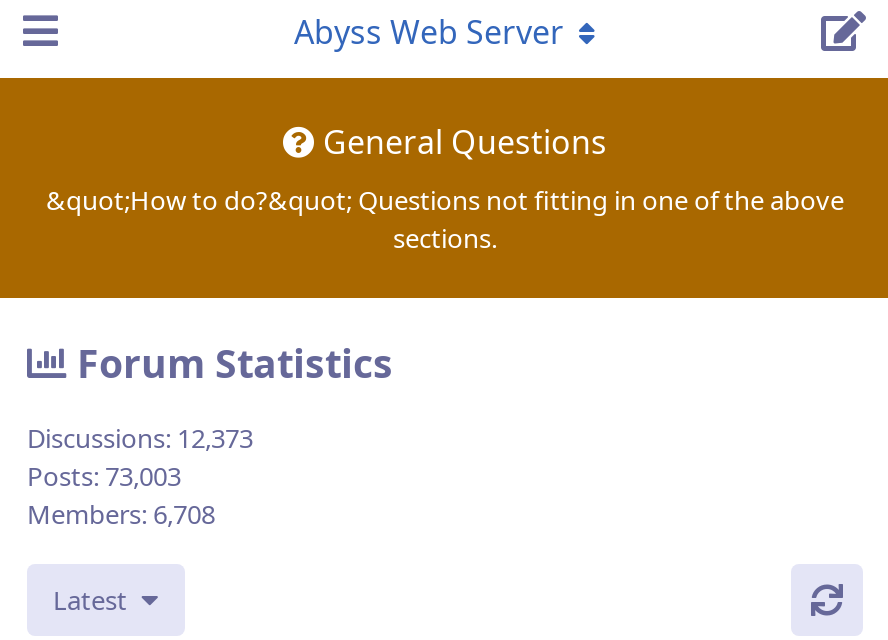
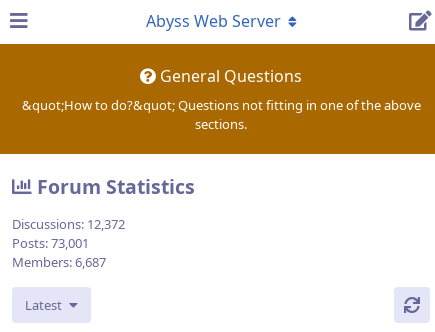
- Discussions: 12,373
+ Discussions: 12,372

- Posts: 73,003
+ Posts: 73,001

- Members: 6,708
+ Members: 6,687
